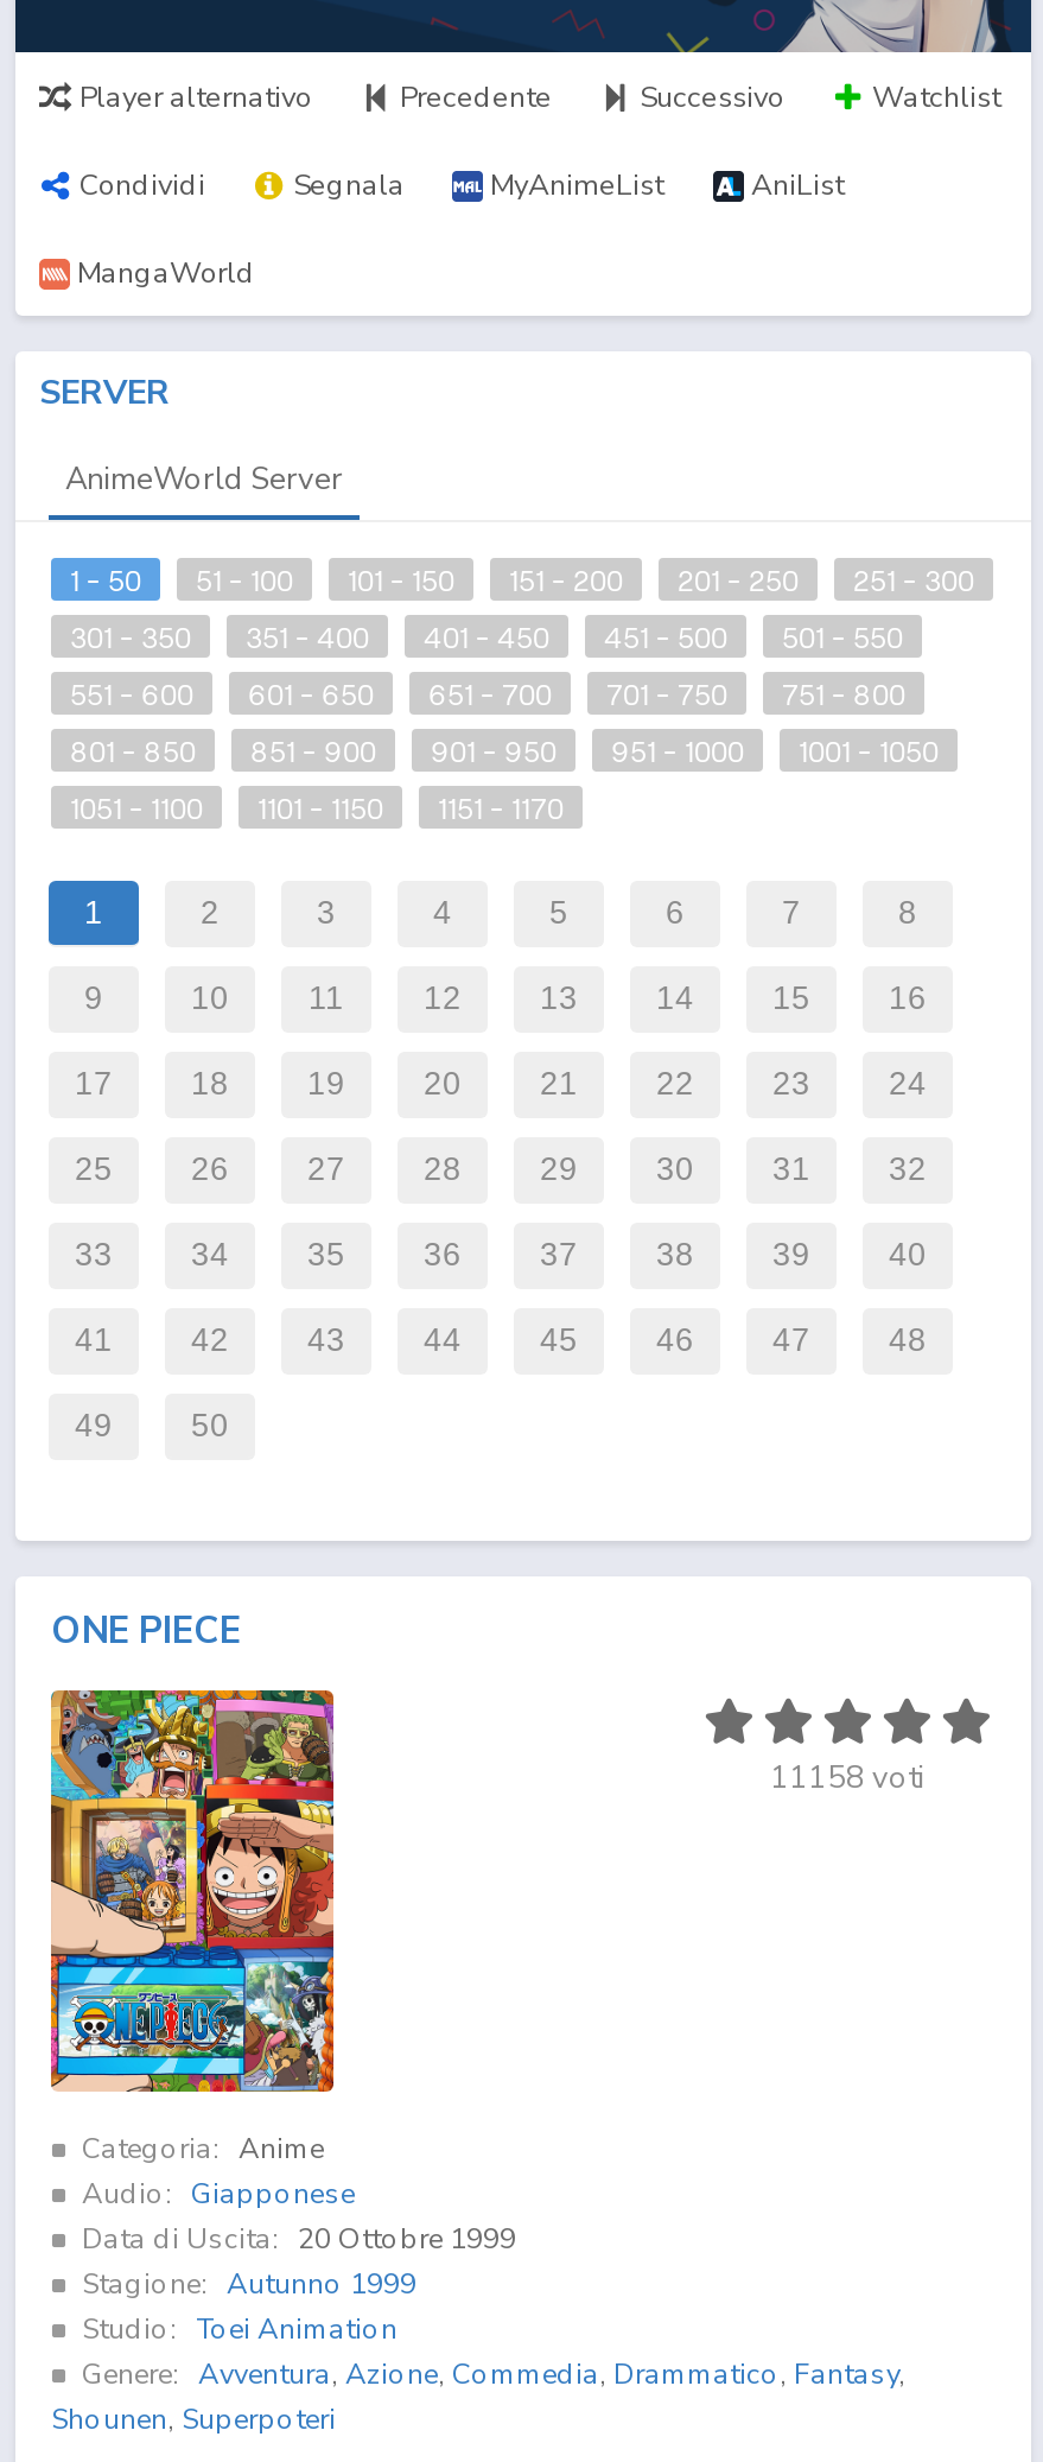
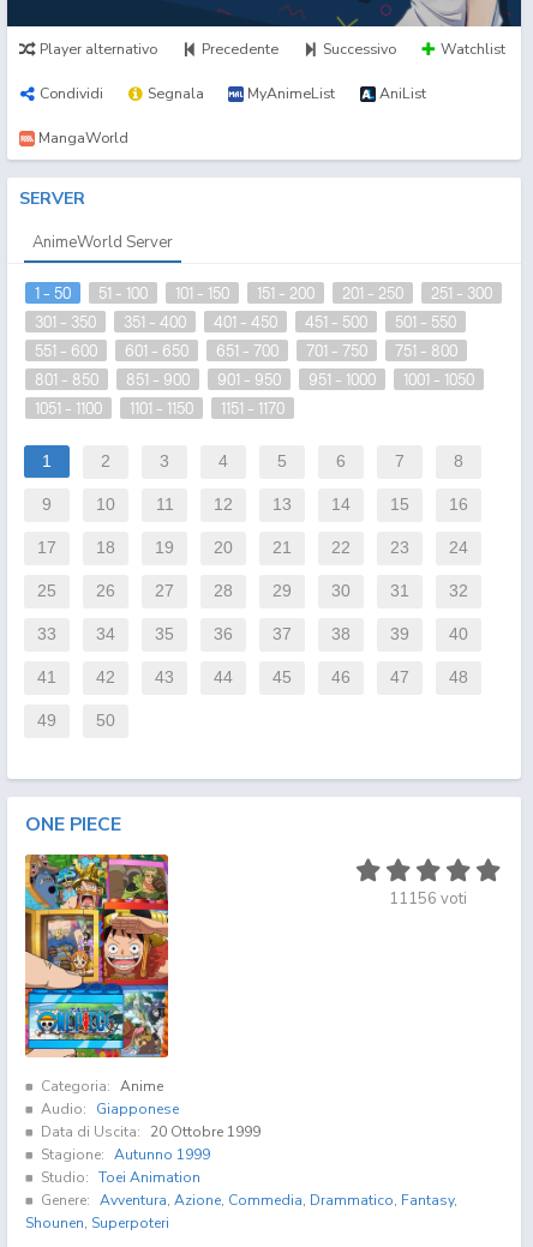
- 11158 voti
+ 11156 voti
